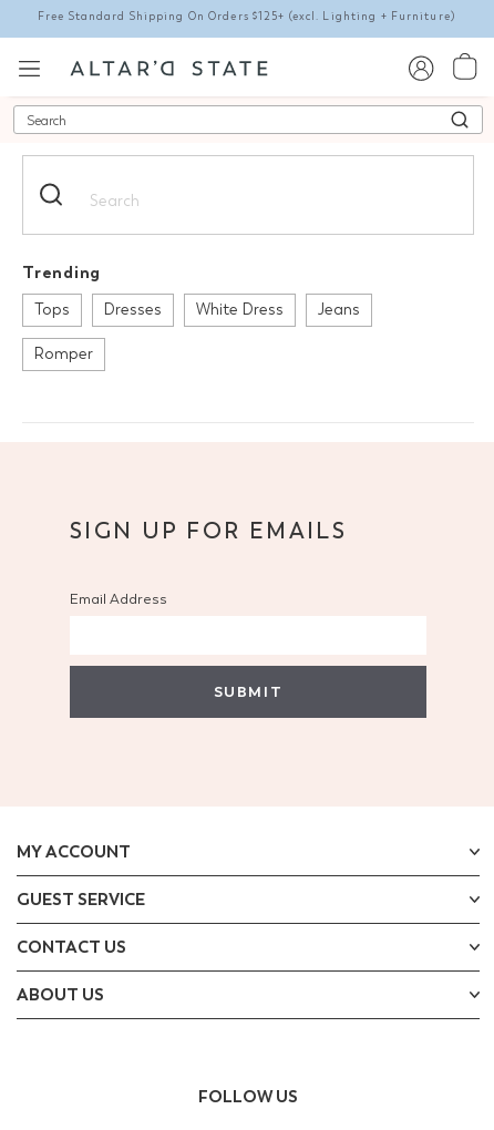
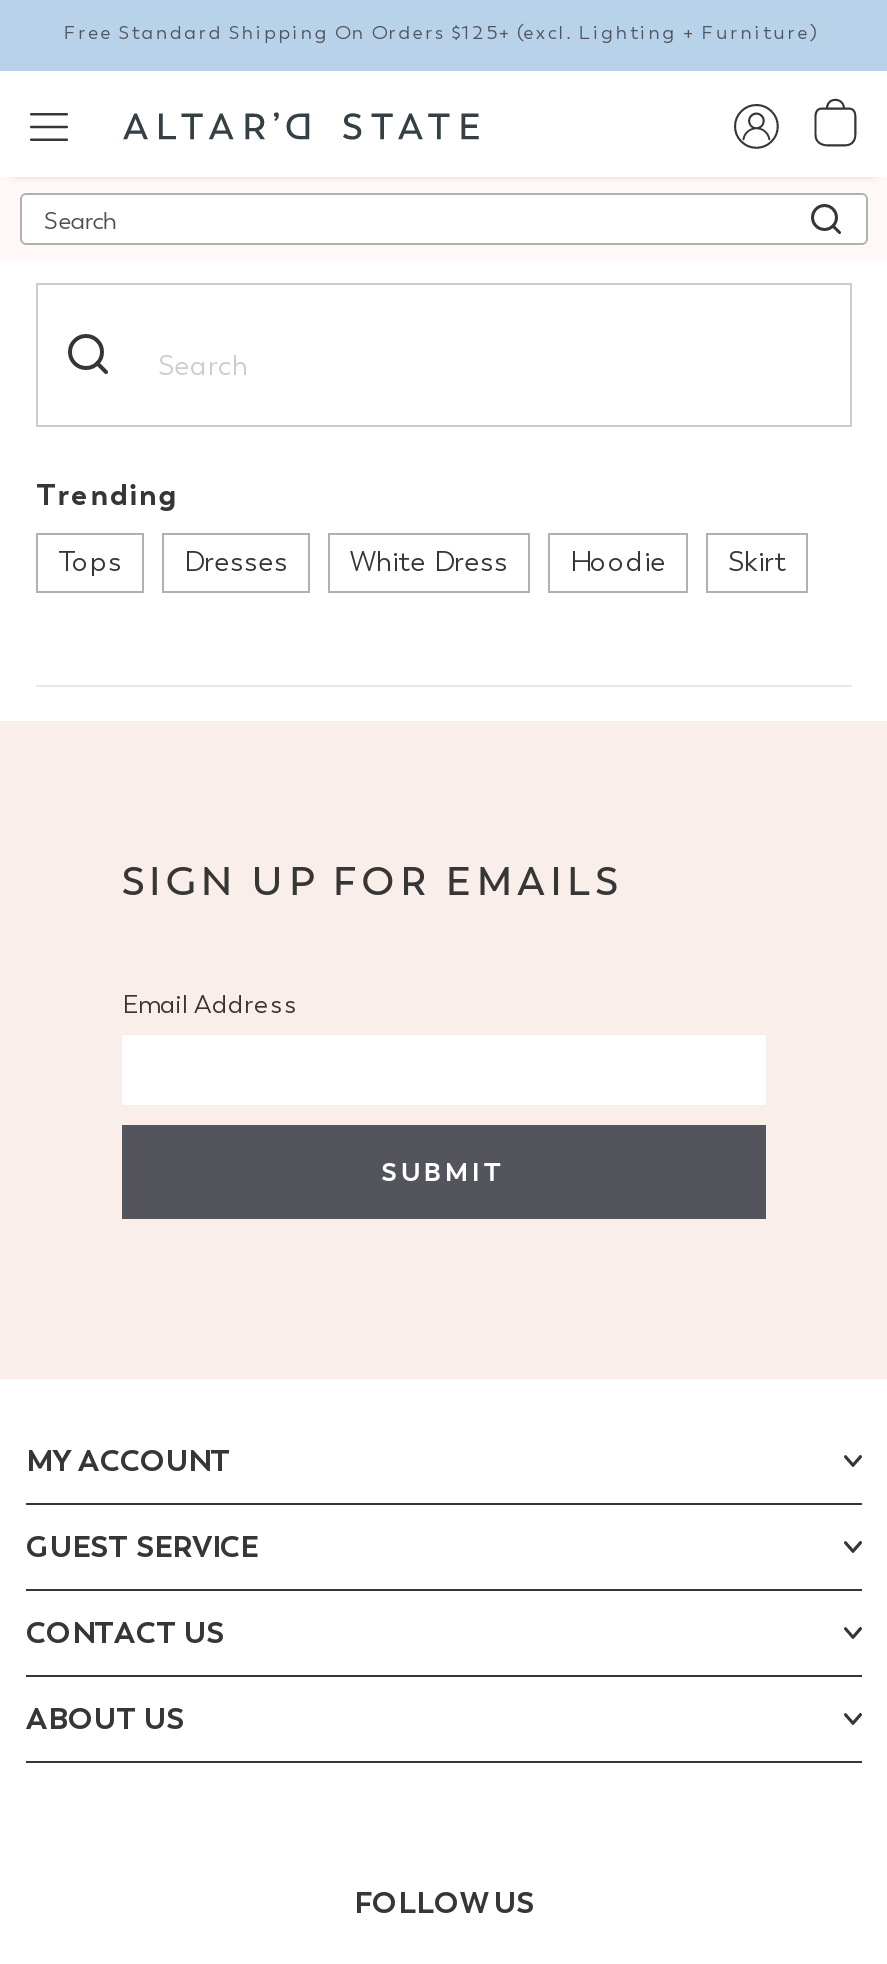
- Jeans
- Romper
+ Hoodie
+ Skirt
